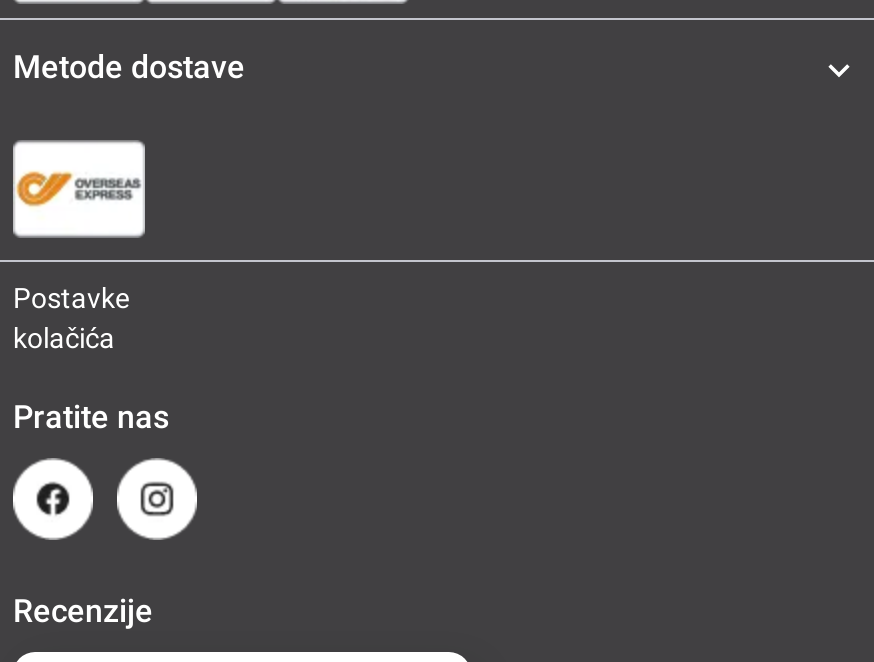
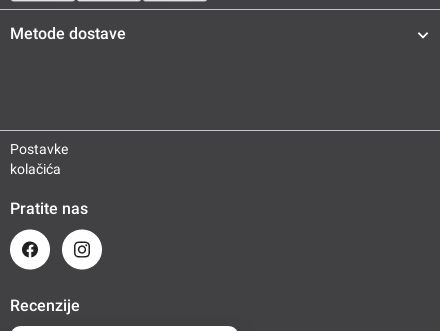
- [image]
